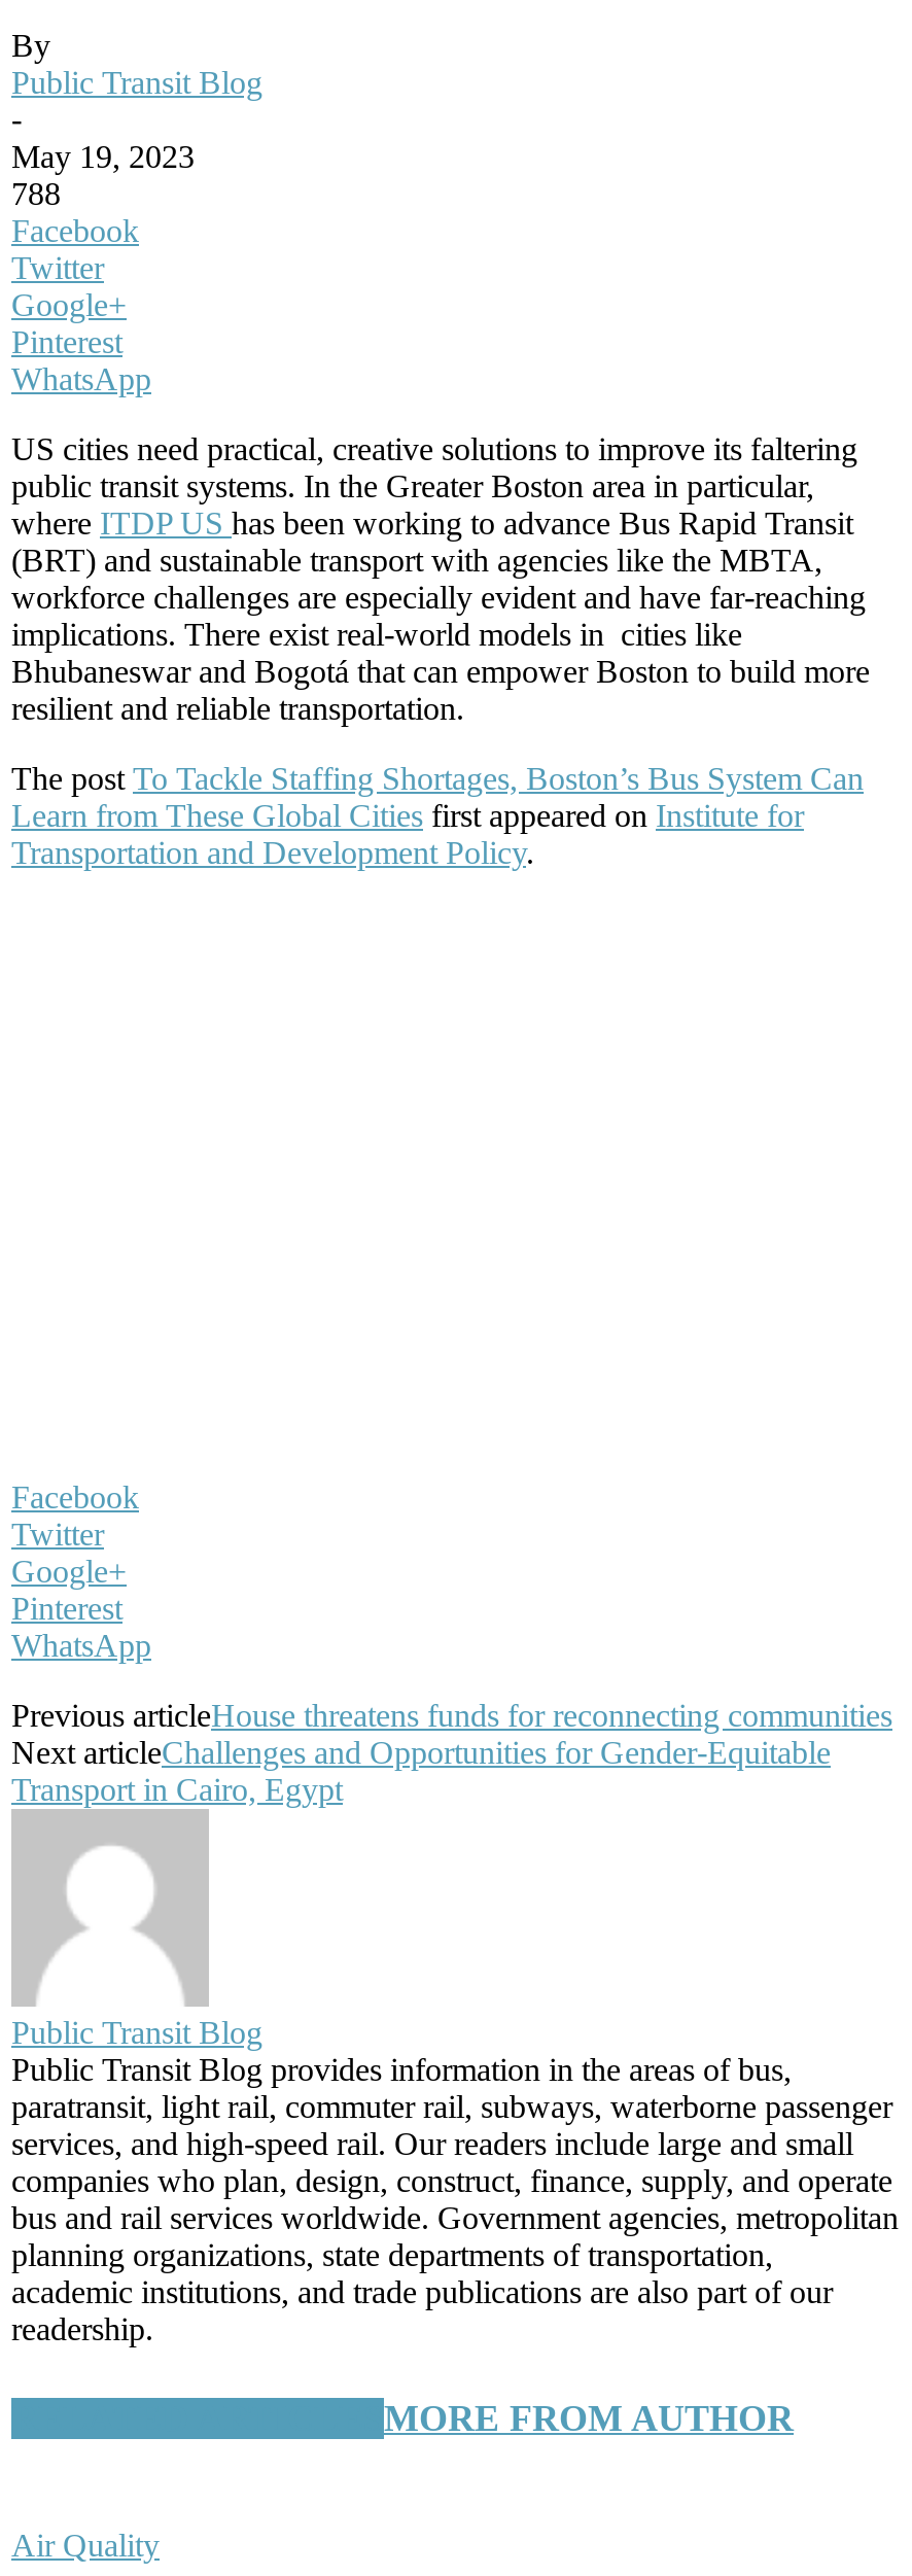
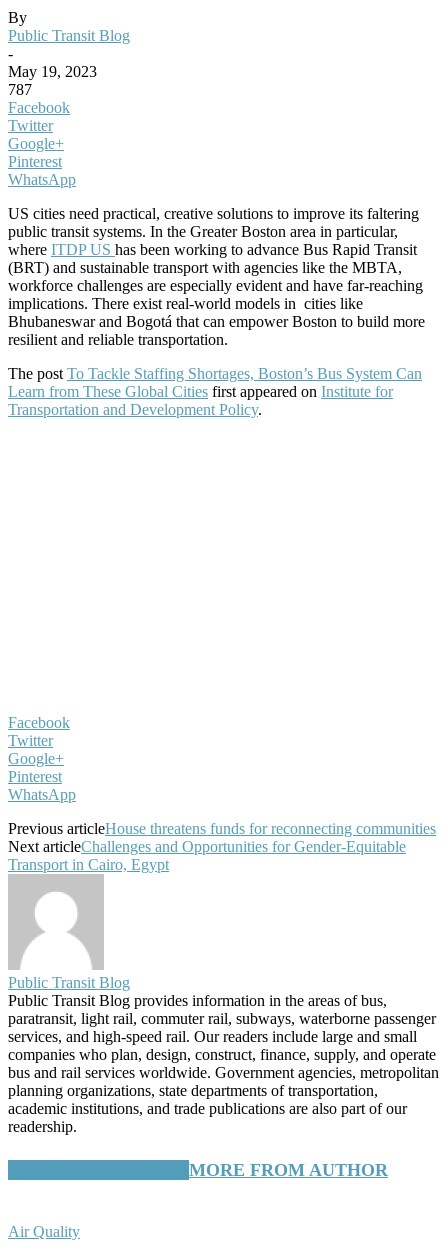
- 788
+ 787
